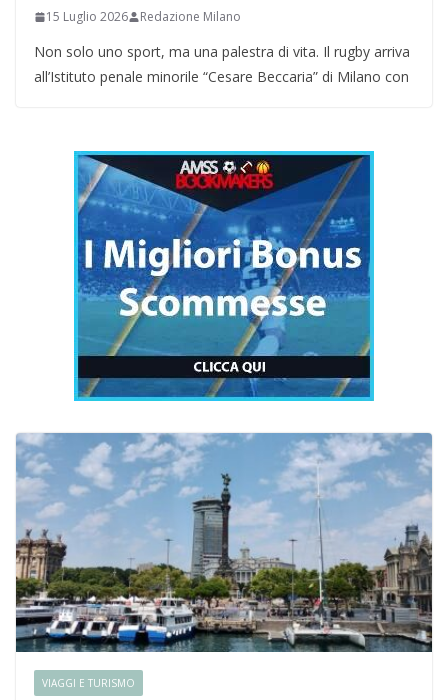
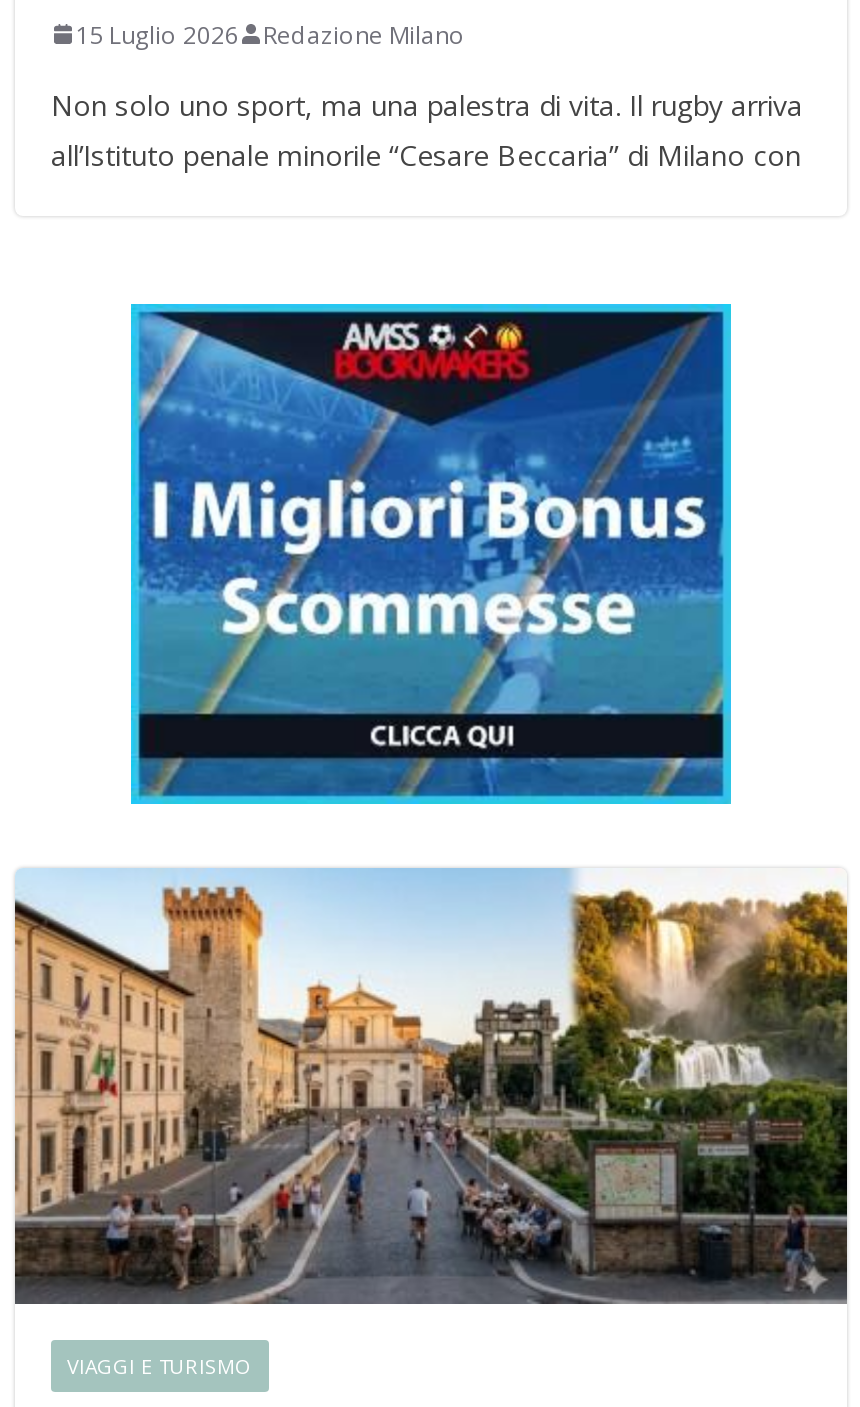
- [image]
+ [image]
